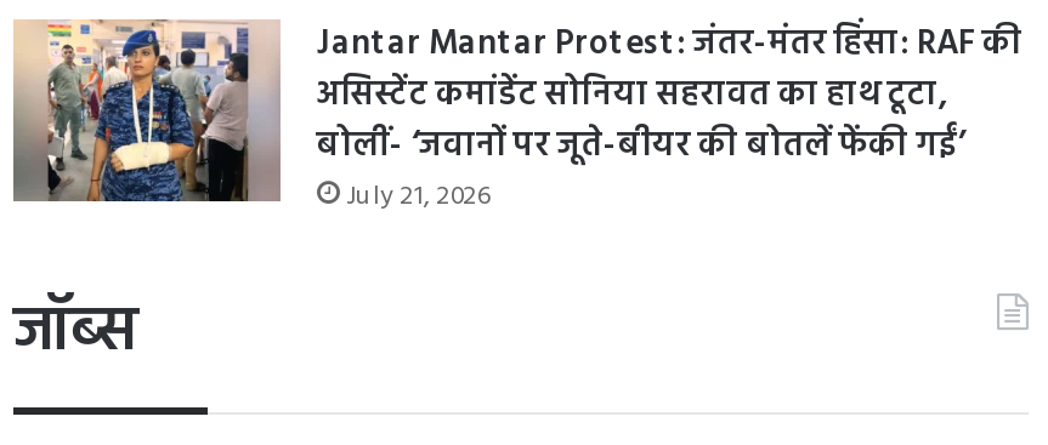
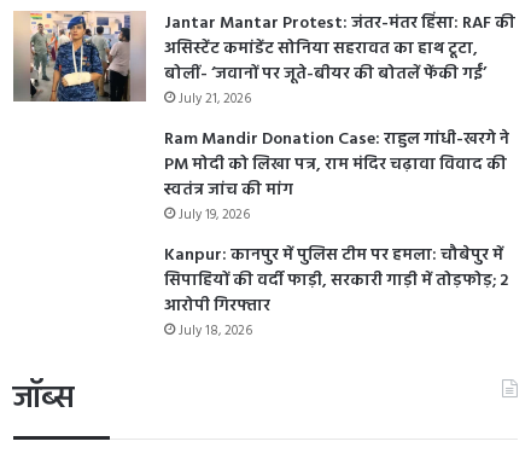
+ Ram Mandir Donation Case: राहुल गांधी-खरगे ने
+ PM मोदी को लिखा पत्र, राम मंदिर चढ़ावा विवाद की
+ स्वतंत्र जांच की मांग
+ July 19, 2026
+ Kanpur: कानपुर में पुलिस टीम पर हमला: चौबेपुर में
+ सिपाहियों की वर्दी फाड़ी, सरकारी गाड़ी में तोड़फोड़; 2
+ आरोपी गिरफ्तार
+ July 18, 2026
